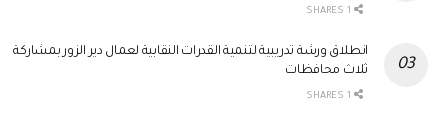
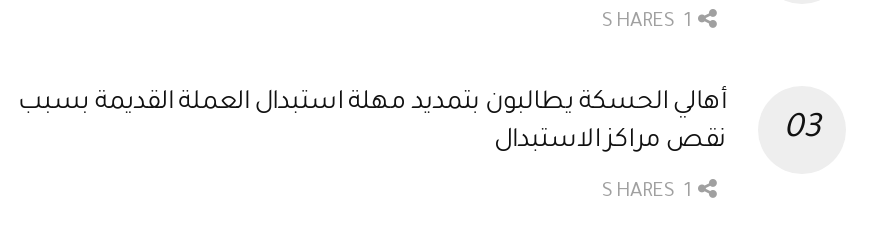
- انطلاق ورشة تدريبية لتنمية القدرات النقابية لعمال دير الزور بمشاركة
- ثلاث محافظات
+ أهالي الحسكة يطالبون بتمديد مهلة استبدال العملة القديمة بسبب
+ نقص مراكز الاستبدال
